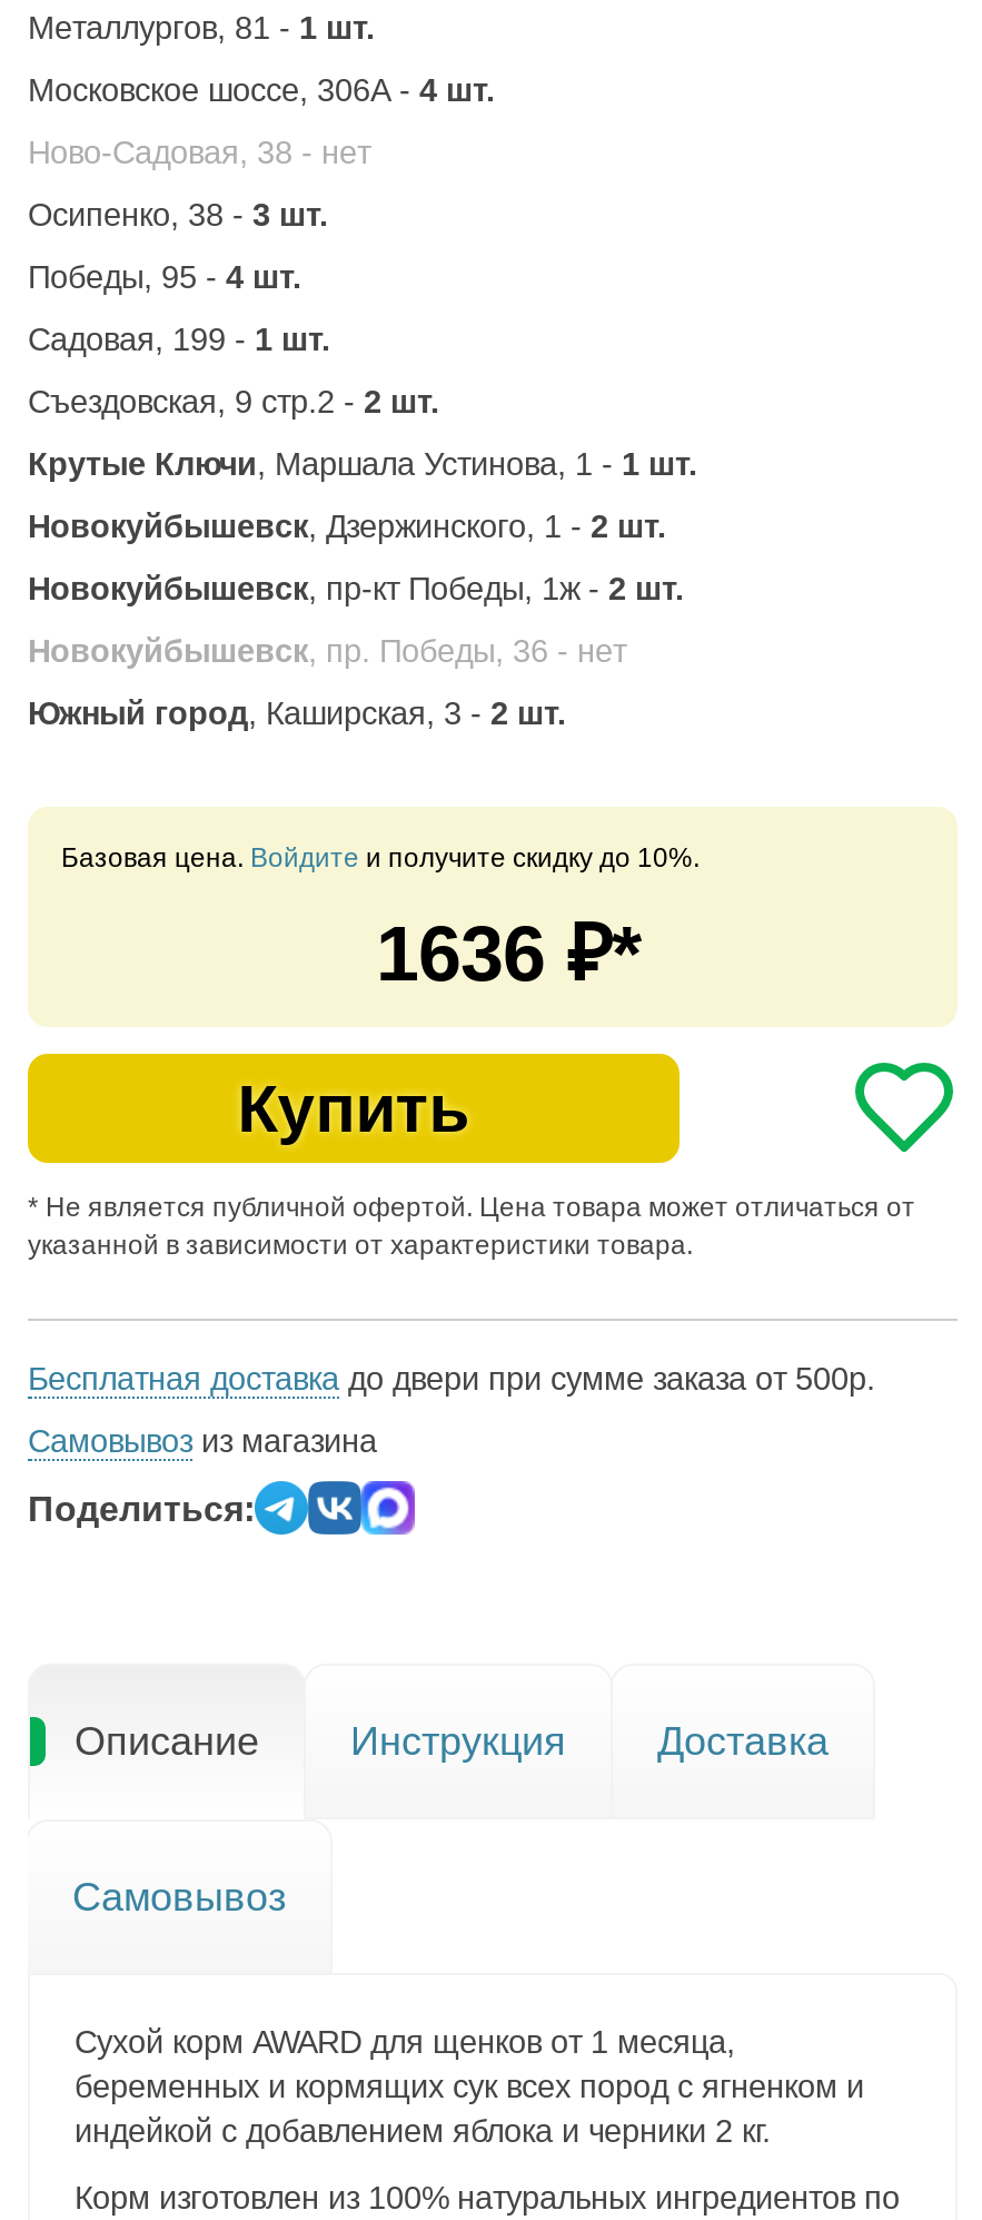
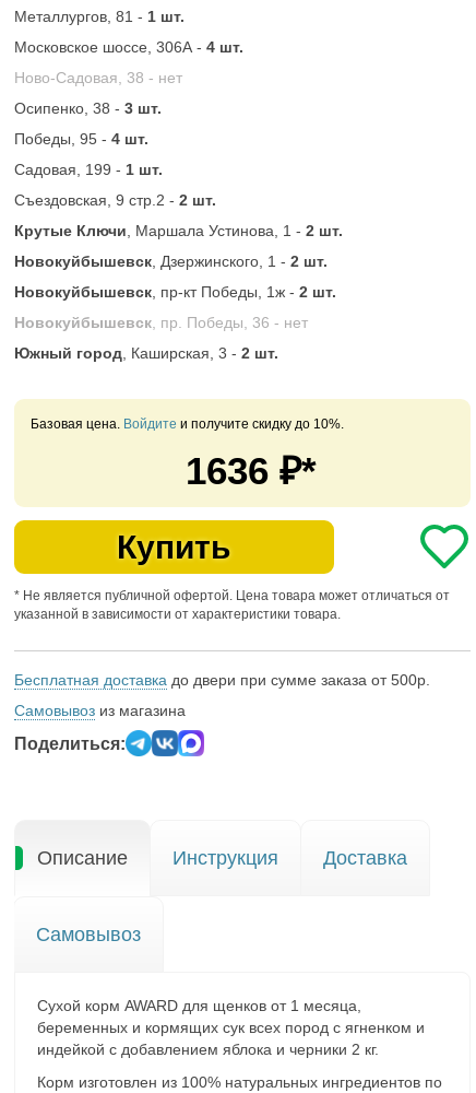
- Крутые Ключи, Маршала Устинова, 1 - 1 шт.
+ Крутые Ключи, Маршала Устинова, 1 - 2 шт.
